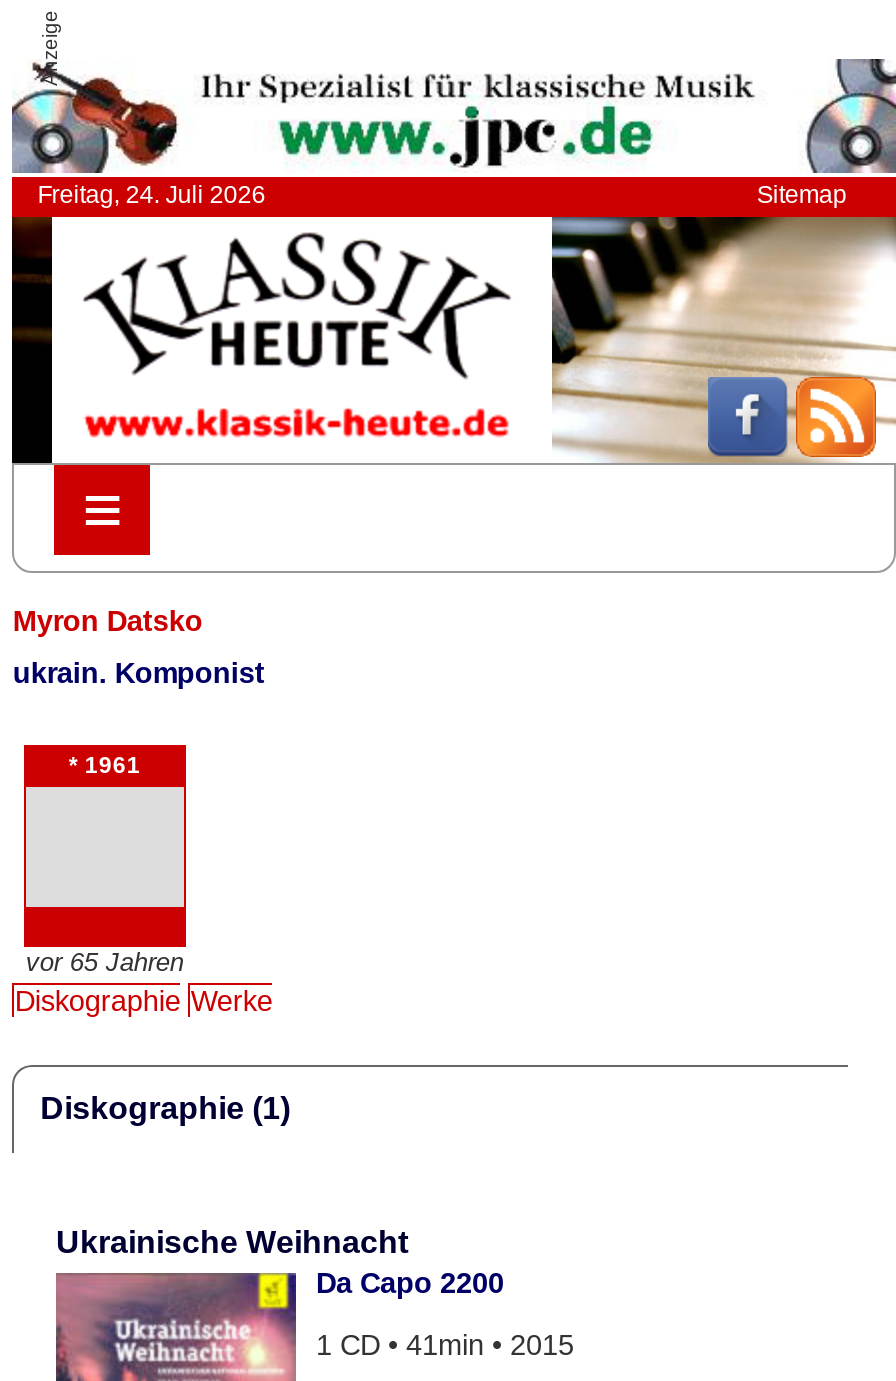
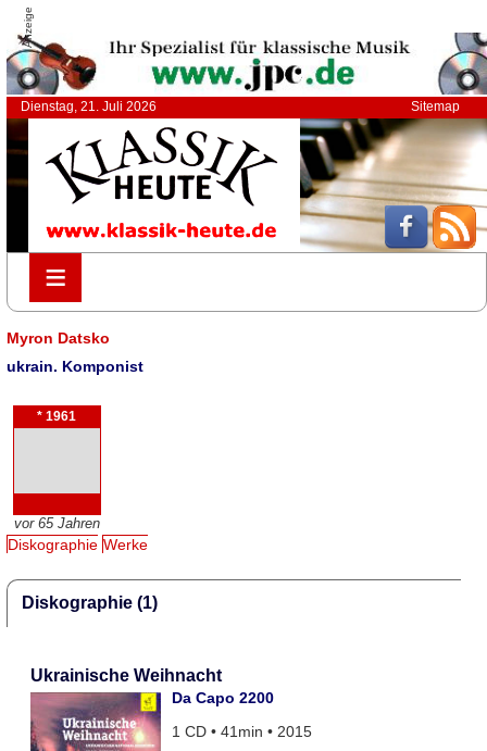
- Freitag, 24. Juli 2026
+ Dienstag, 21. Juli 2026
